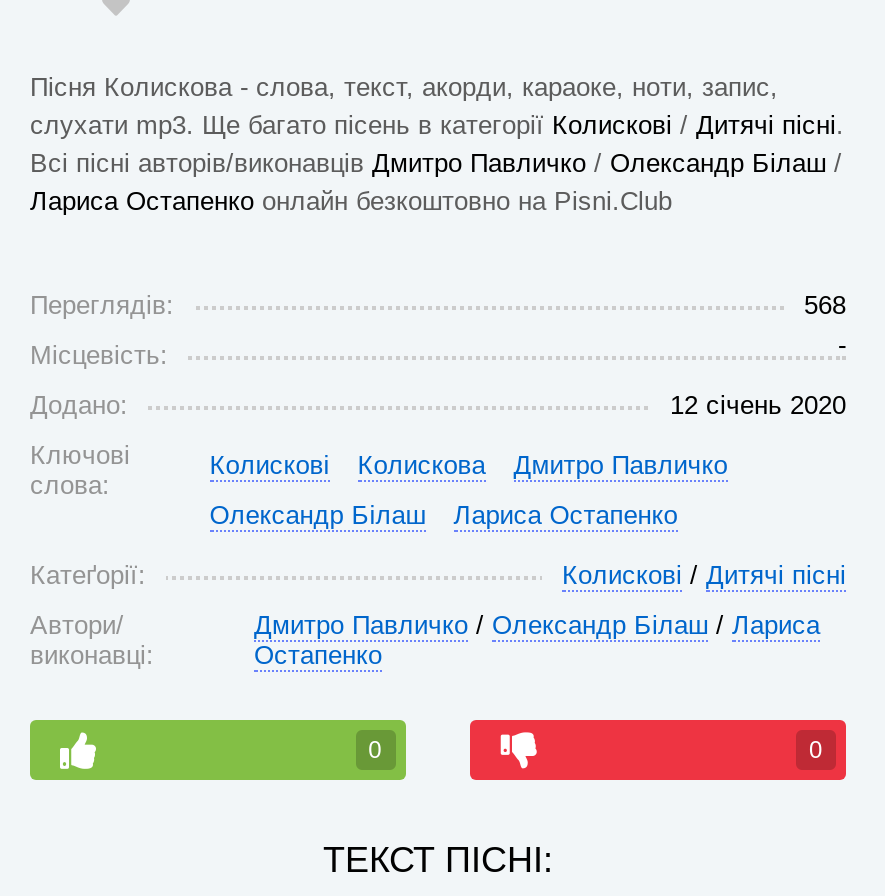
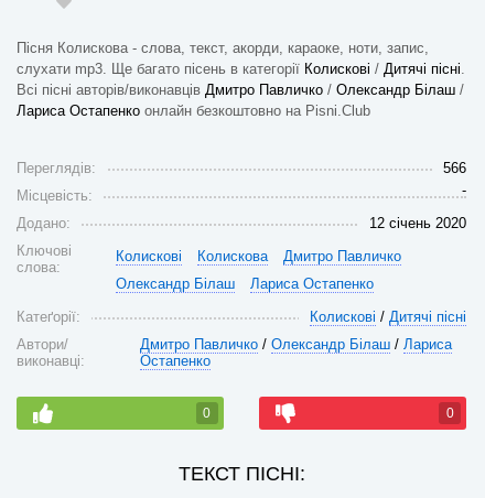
- 568
+ 566
